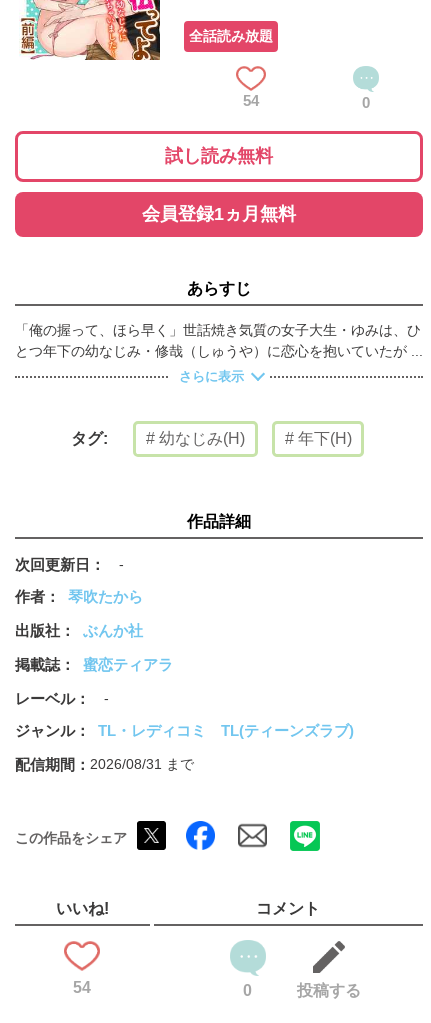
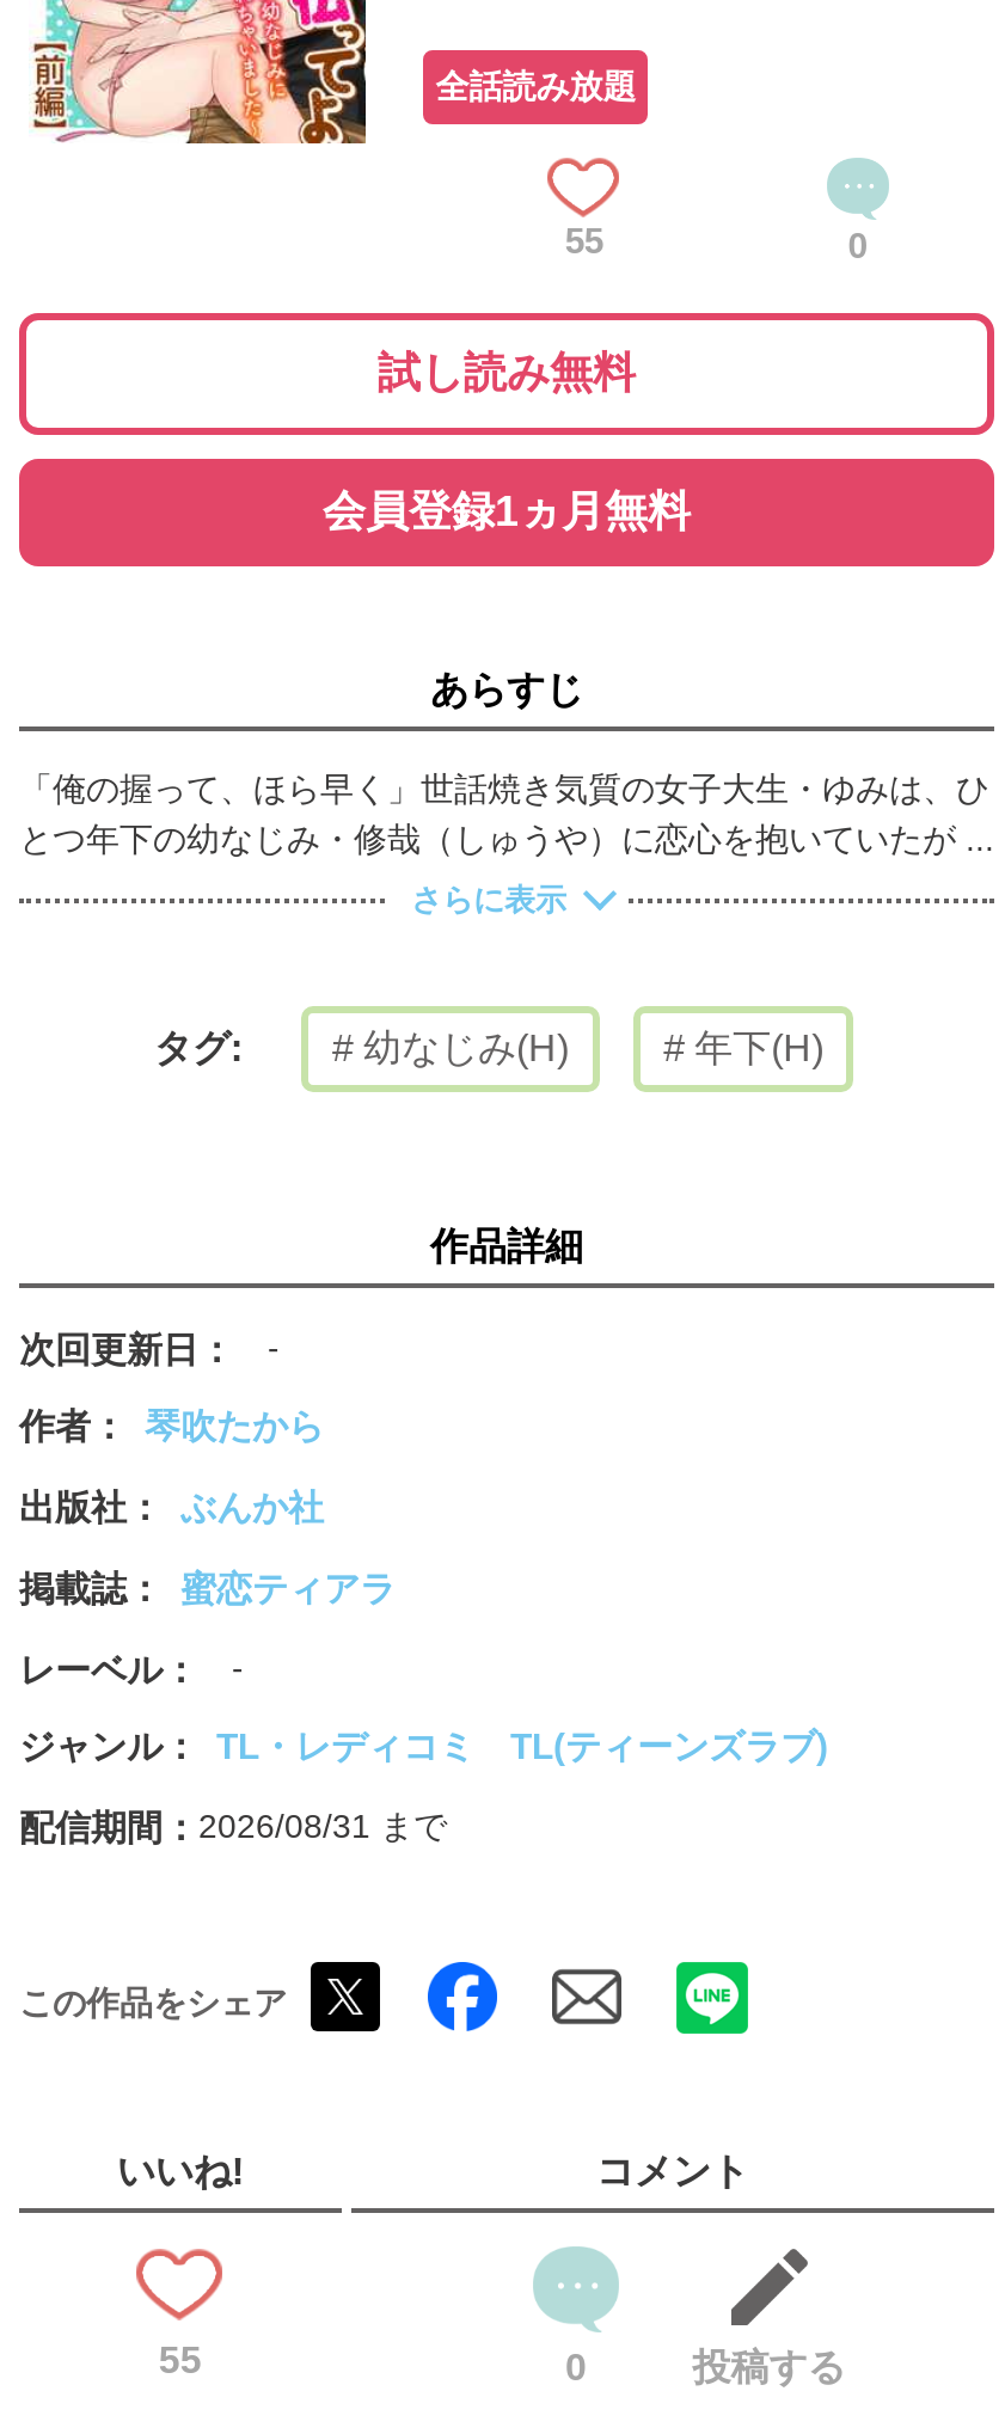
- 54
+ 55

- 54
+ 55
